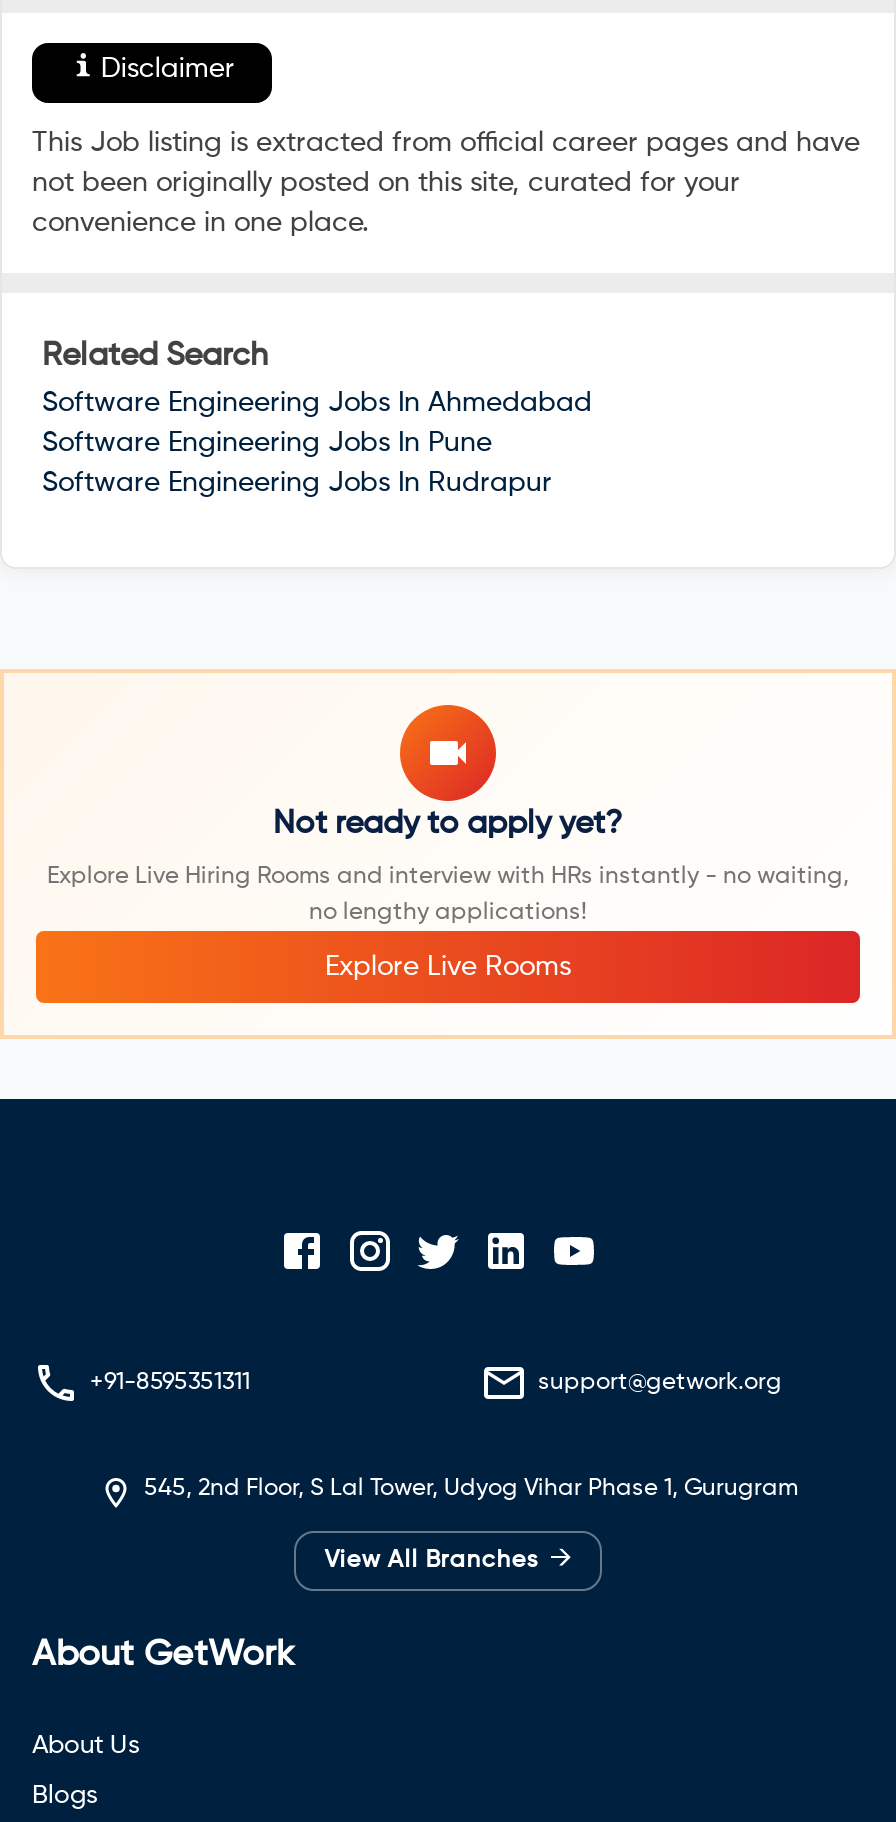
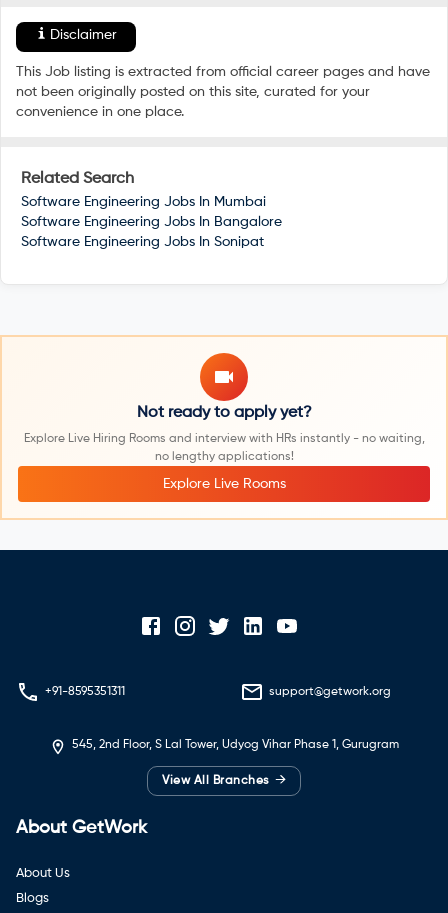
- Software Engineering Jobs In Ahmedabad
+ Software Engineering Jobs In Mumbai

- Software Engineering Jobs In Pune
+ Software Engineering Jobs In Bangalore

- Software Engineering Jobs In Rudrapur
+ Software Engineering Jobs In Sonipat
